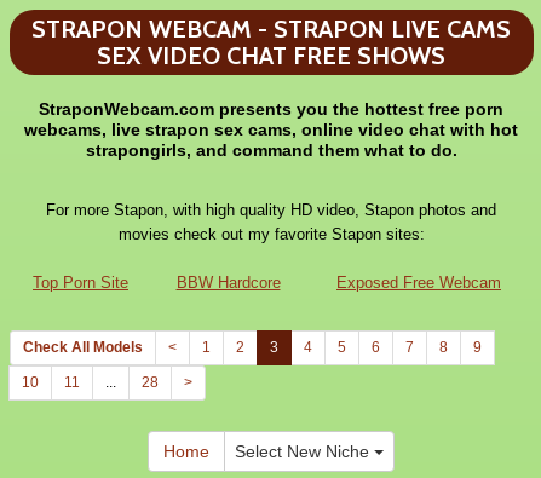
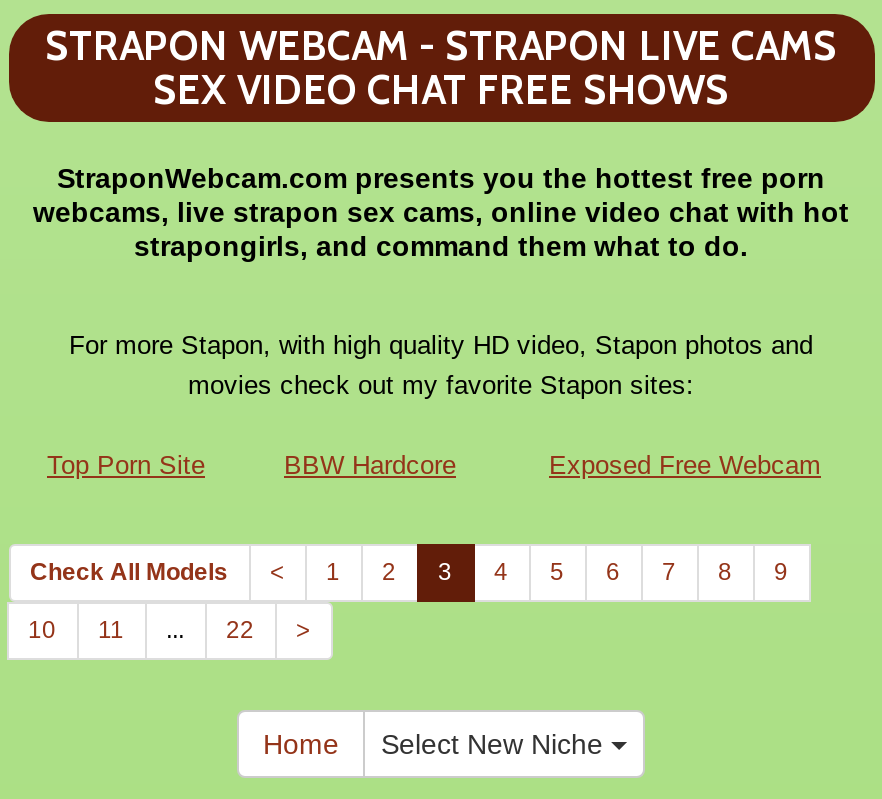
- 28
+ 22
